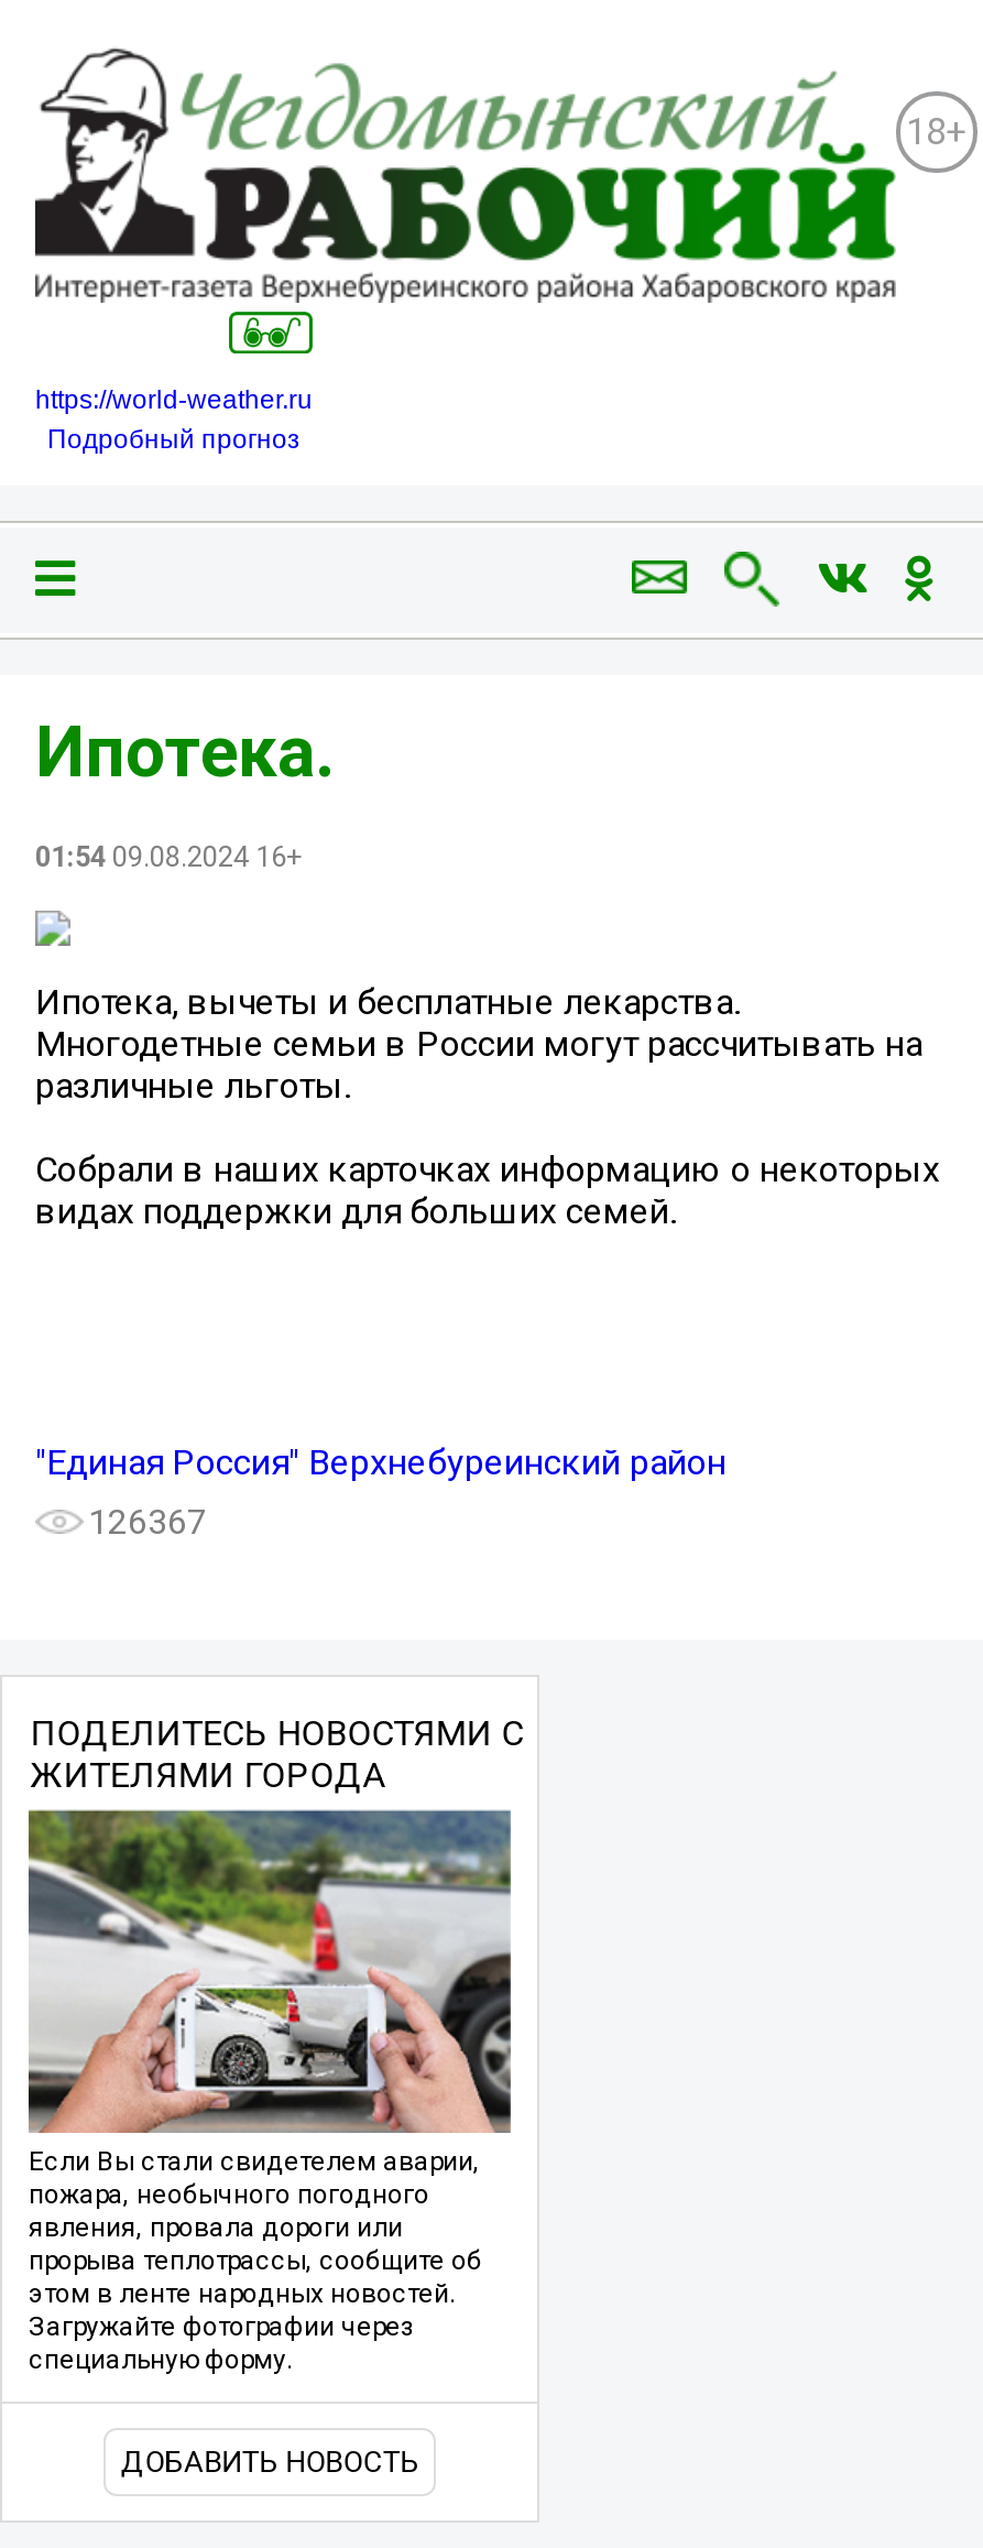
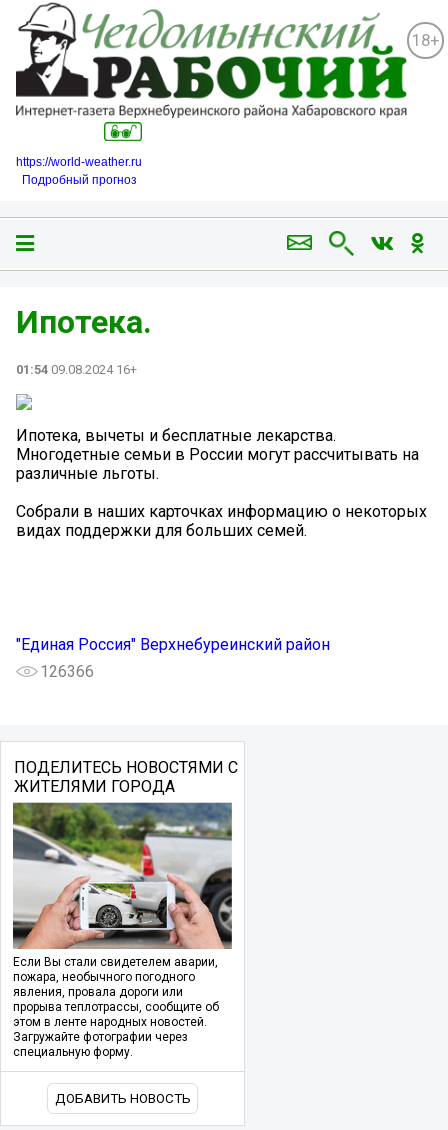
- 126367
+ 126366
